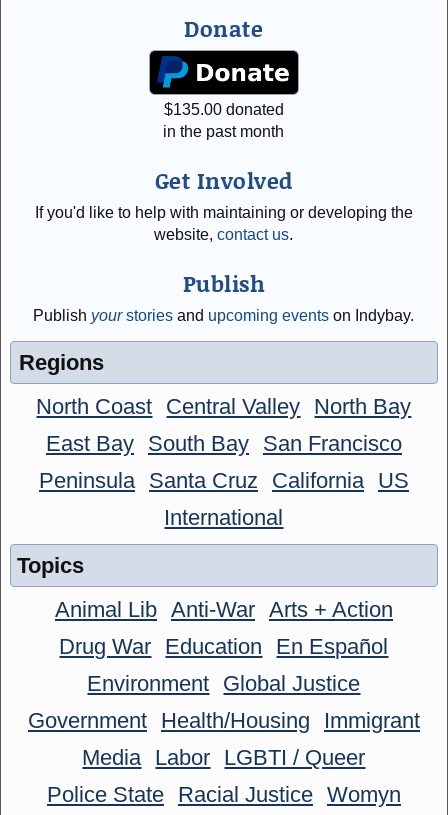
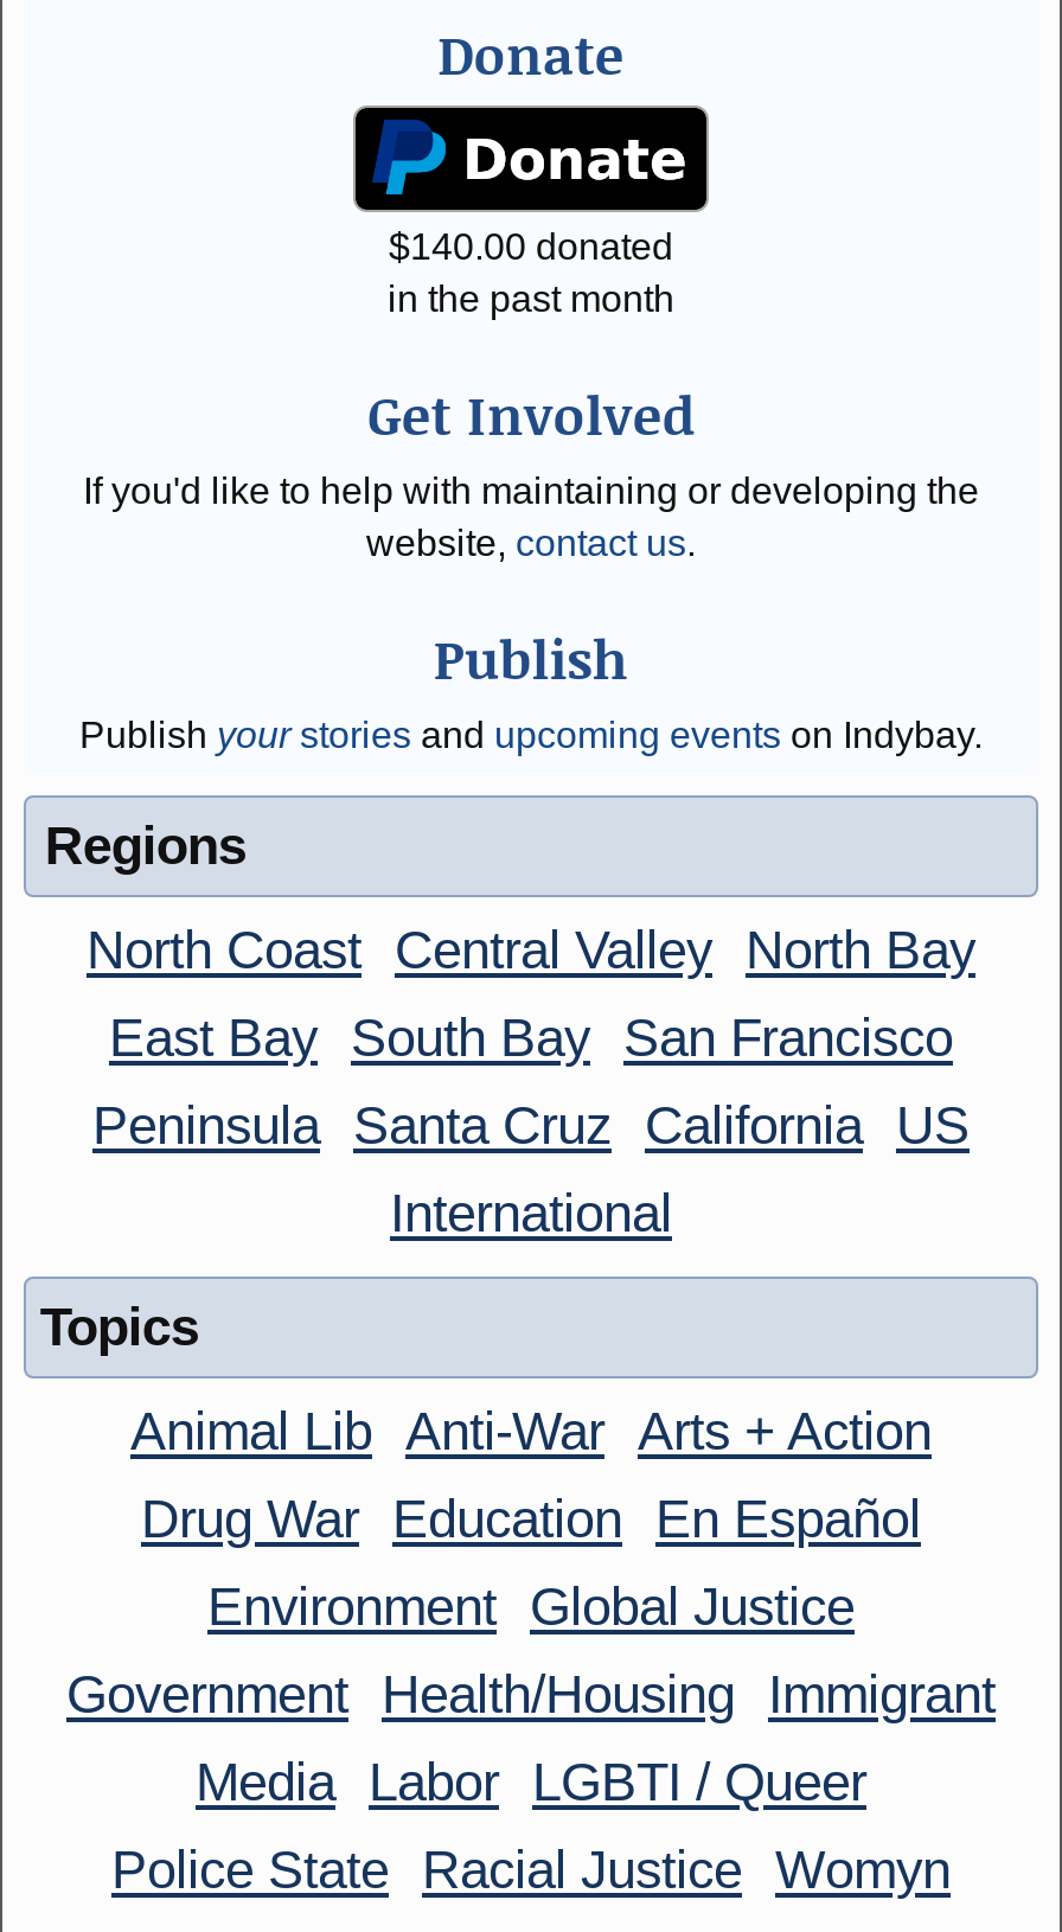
- $135.00 donated
+ $140.00 donated
